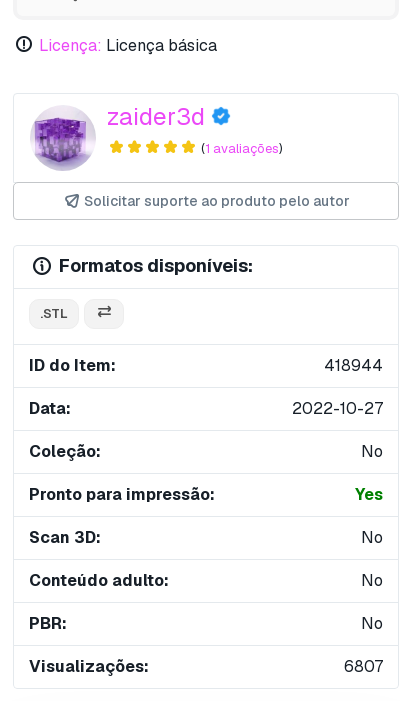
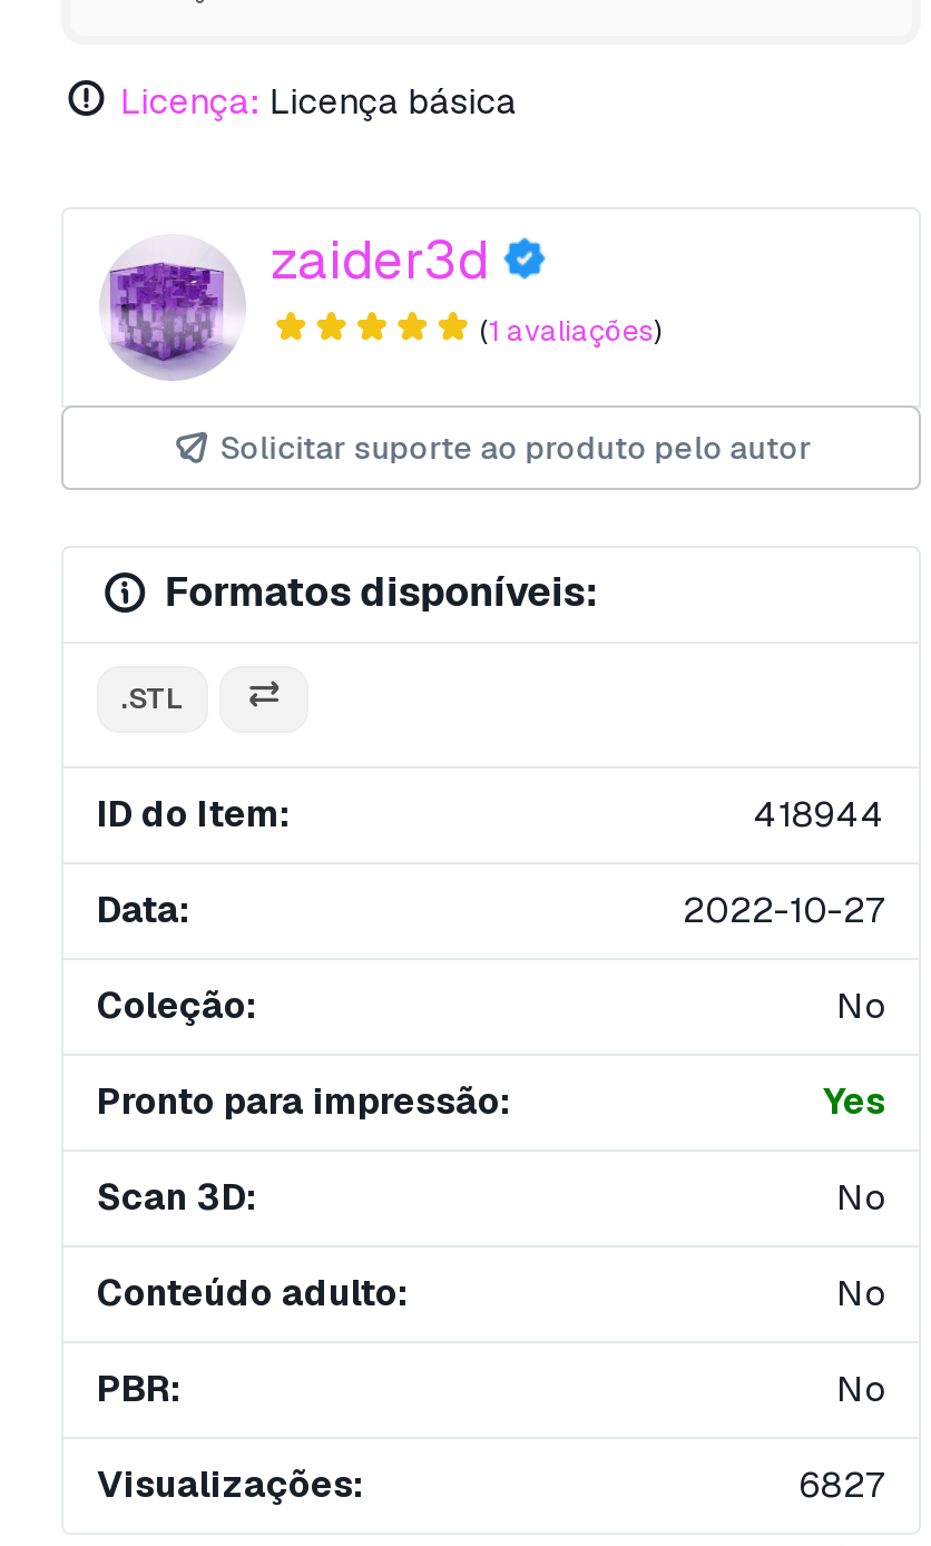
- 6807
+ 6827
